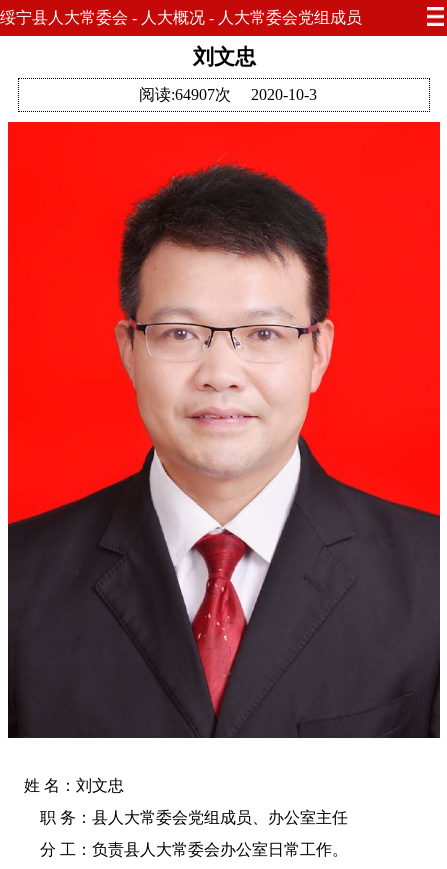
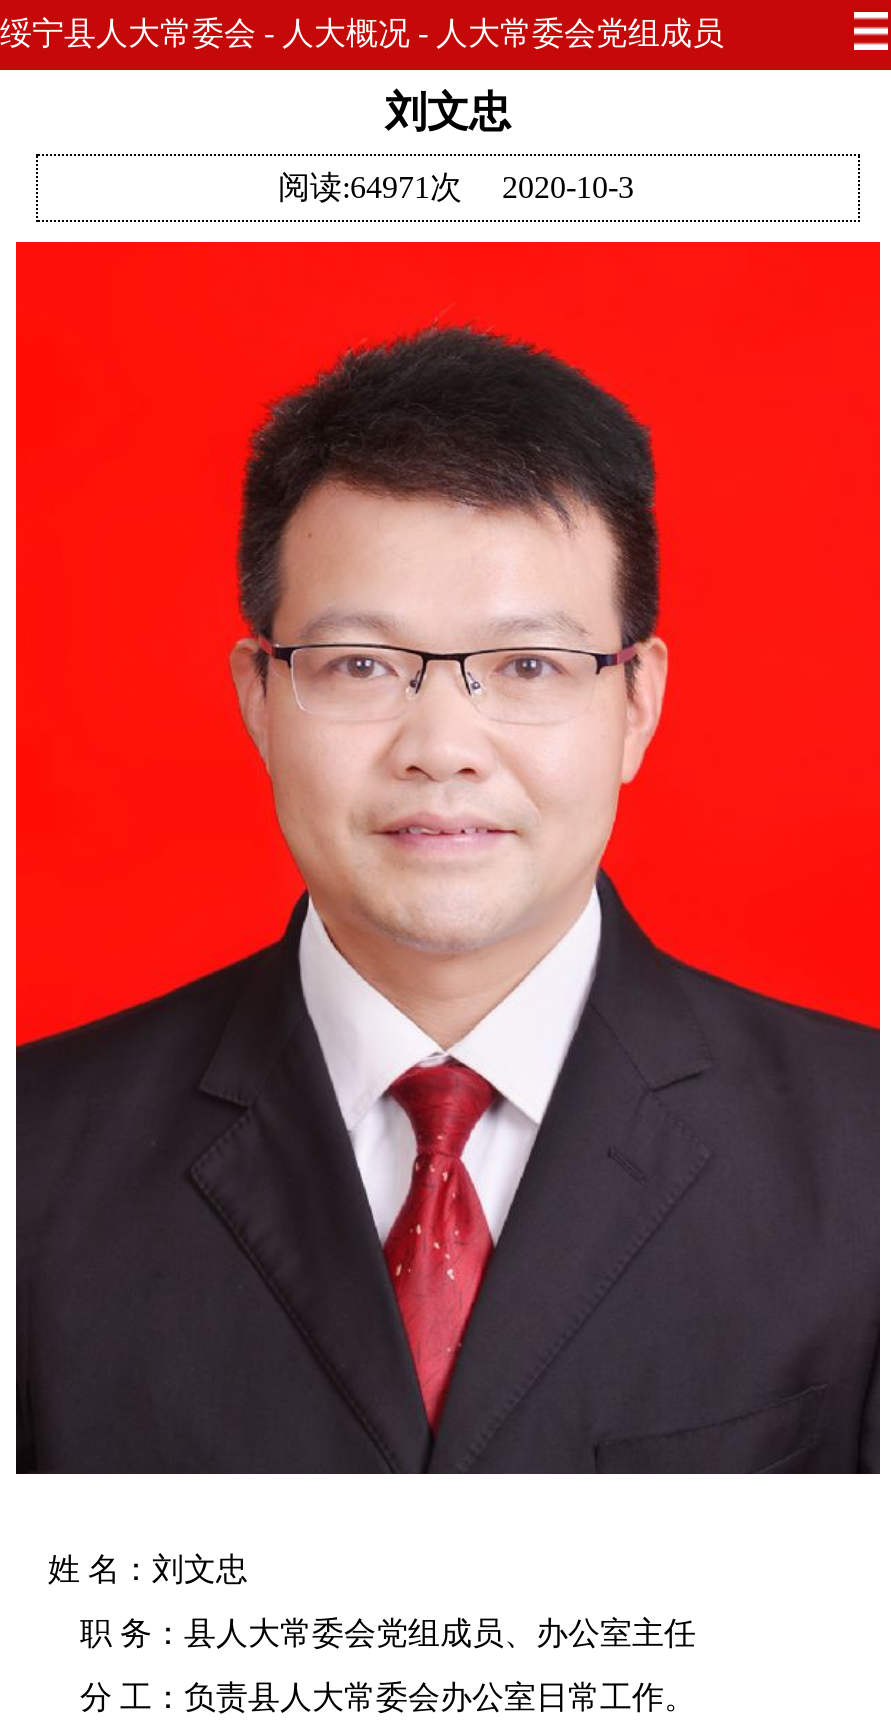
- 阅读:64907次 2020-10-3
+ 阅读:64971次 2020-10-3
